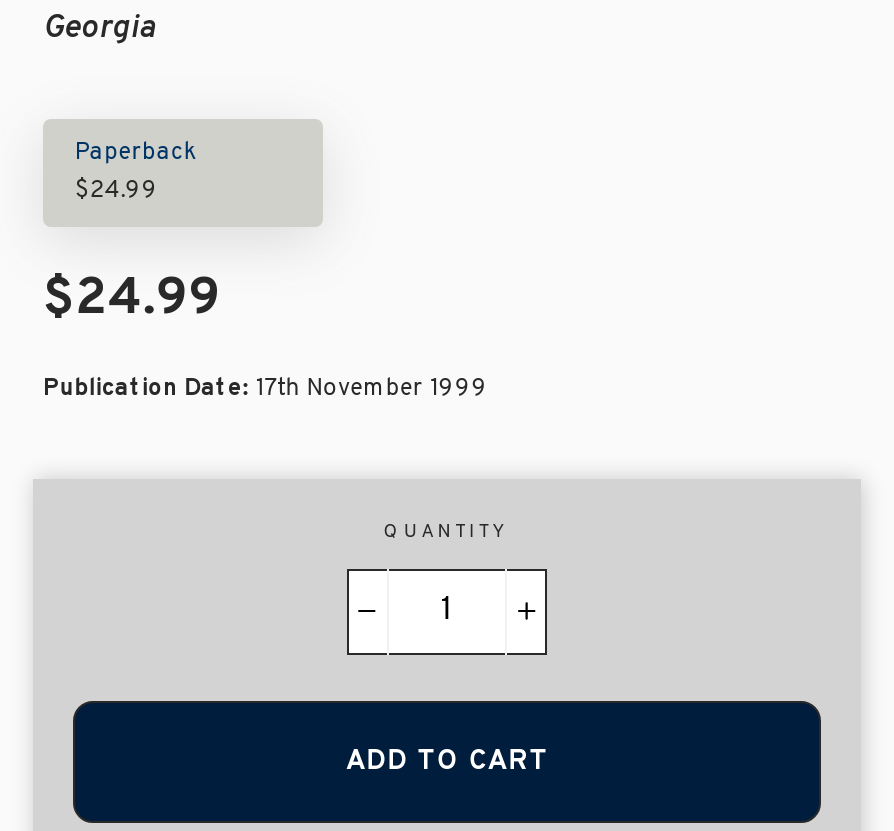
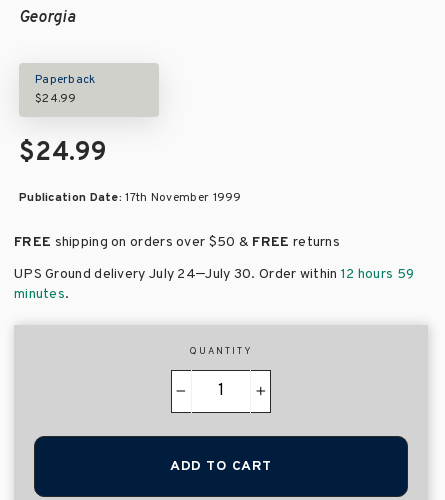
+ FREE shipping on orders over $50 & FREE returns
+ UPS Ground delivery July 24–July 30. Order within 12 hours 59
+ minutes.
